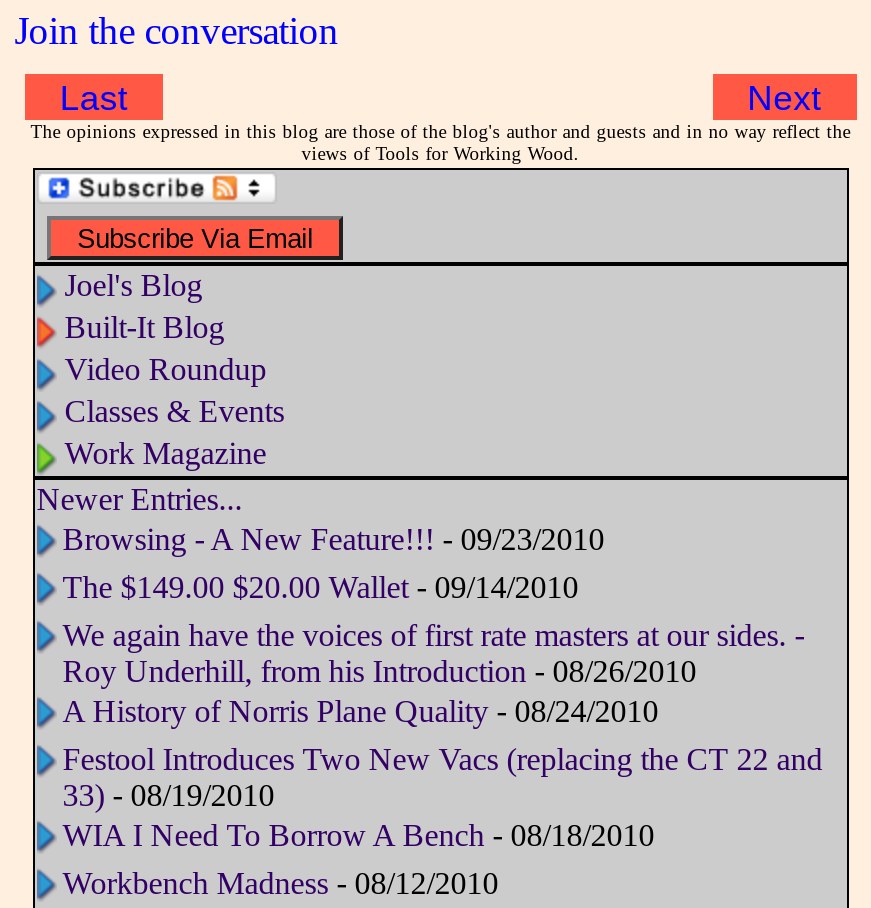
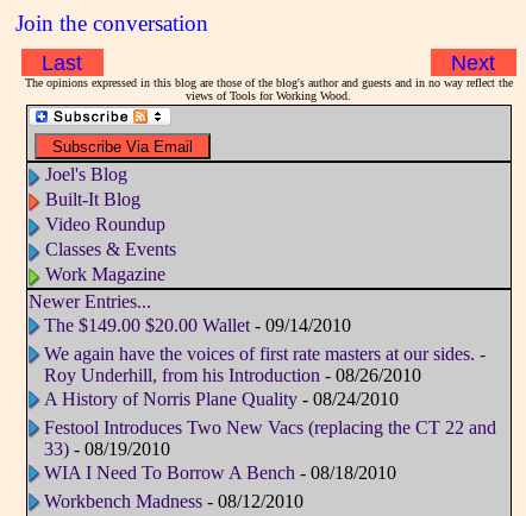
- Browsing - A New Feature!!! - 09/23/2010
